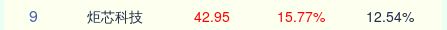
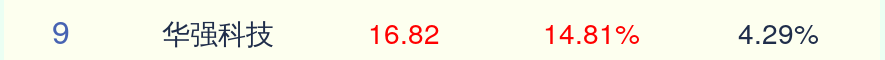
- 炬芯科技
+ 华强科技

- 42.95
+ 16.82

- 15.77%
+ 14.81%

- 12.54%
+ 4.29%
